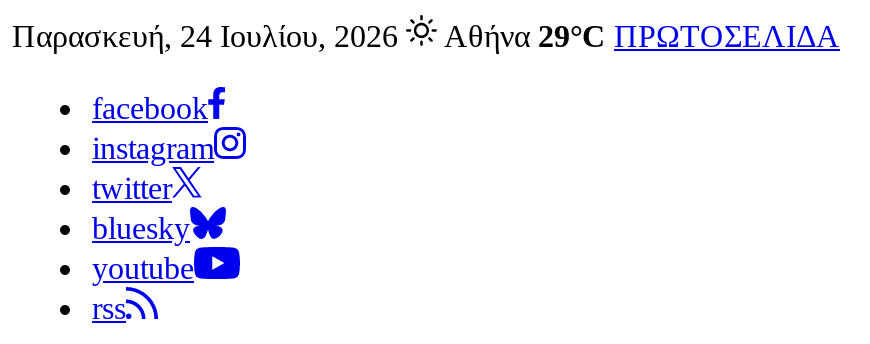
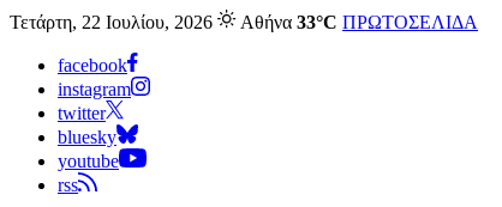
- Παρασκευή, 24 Ιουλίου, 2026
+ Τετάρτη, 22 Ιουλίου, 2026

- Αθήνα 29°C ΠΡΩΤΟΣΕΛΙΔΑ
+ Αθήνα 33°C ΠΡΩΤΟΣΕΛΙΔΑ
